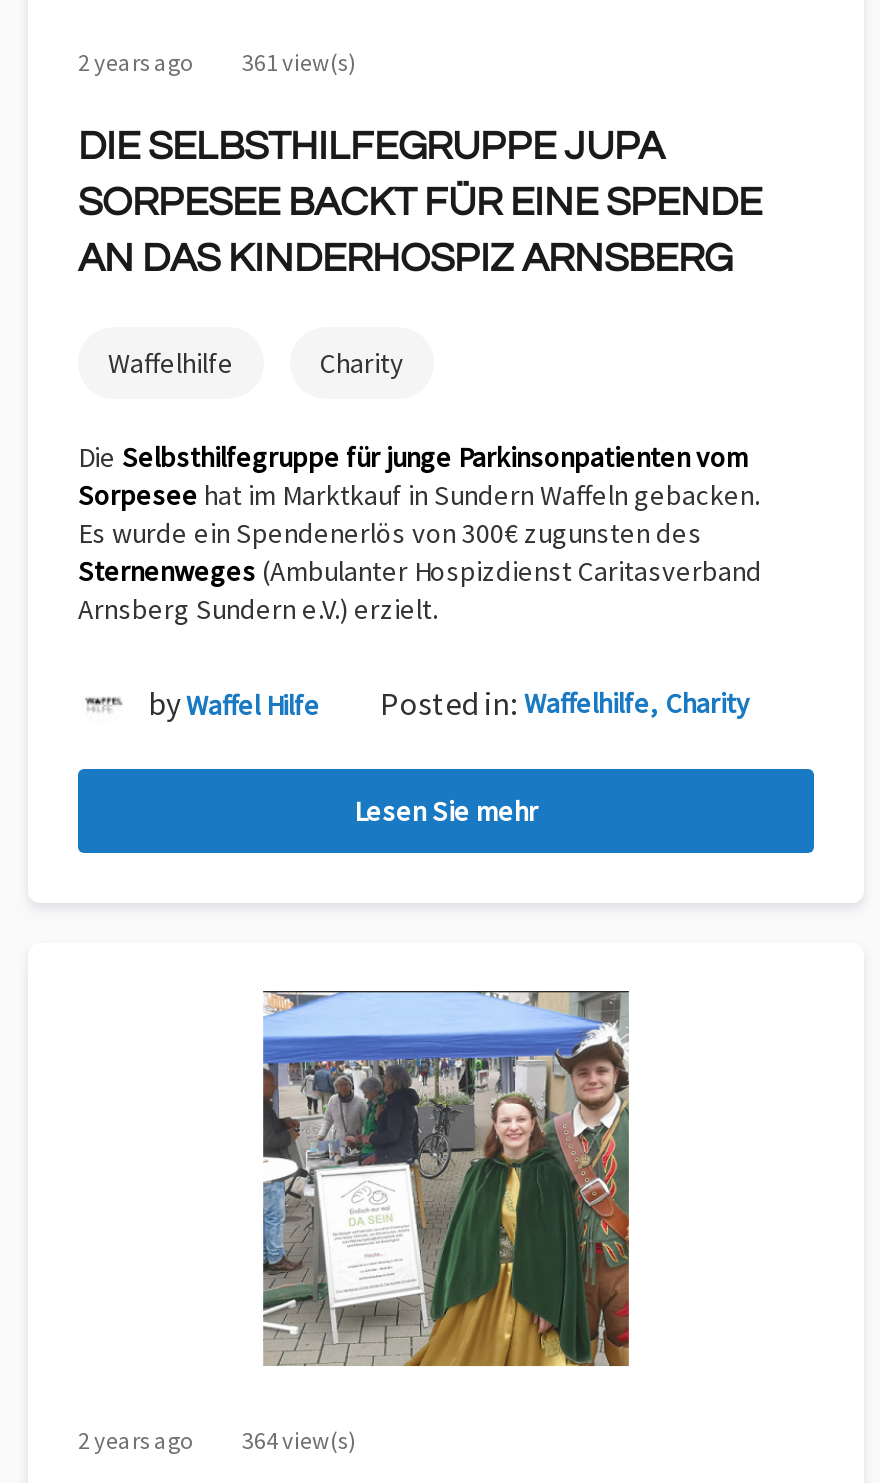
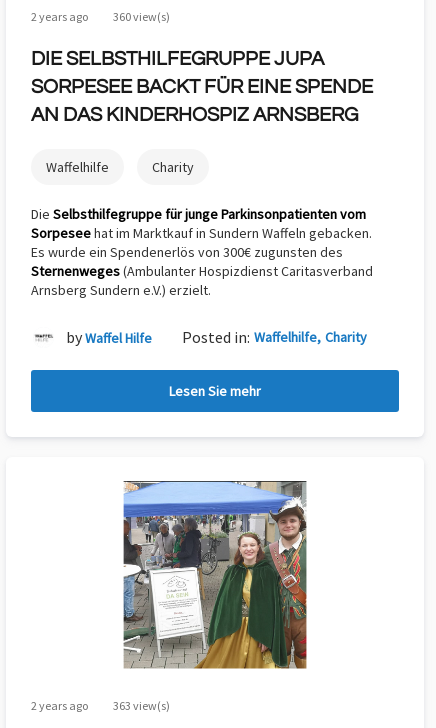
- 2 years ago 361 view(s)
+ 2 years ago 360 view(s)

- 2 years ago 364 view(s)
+ 2 years ago 363 view(s)
